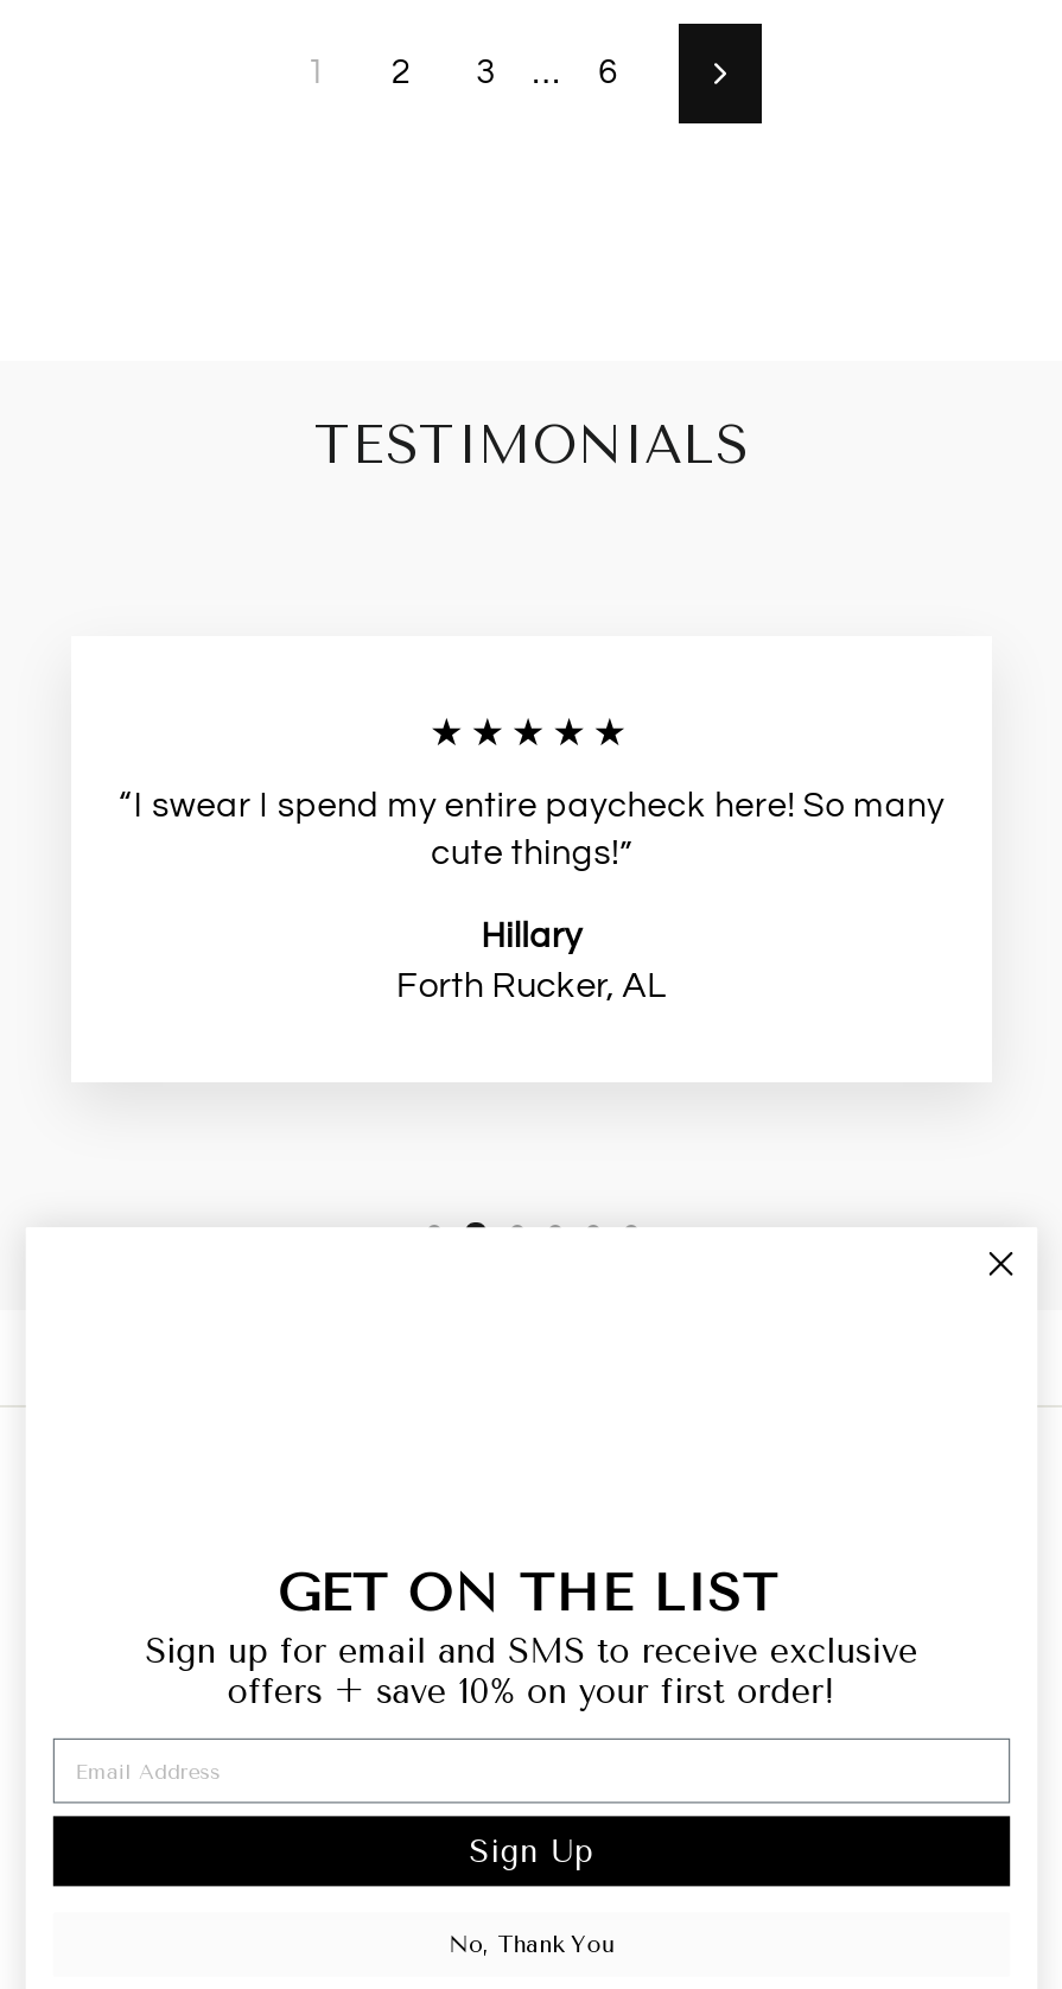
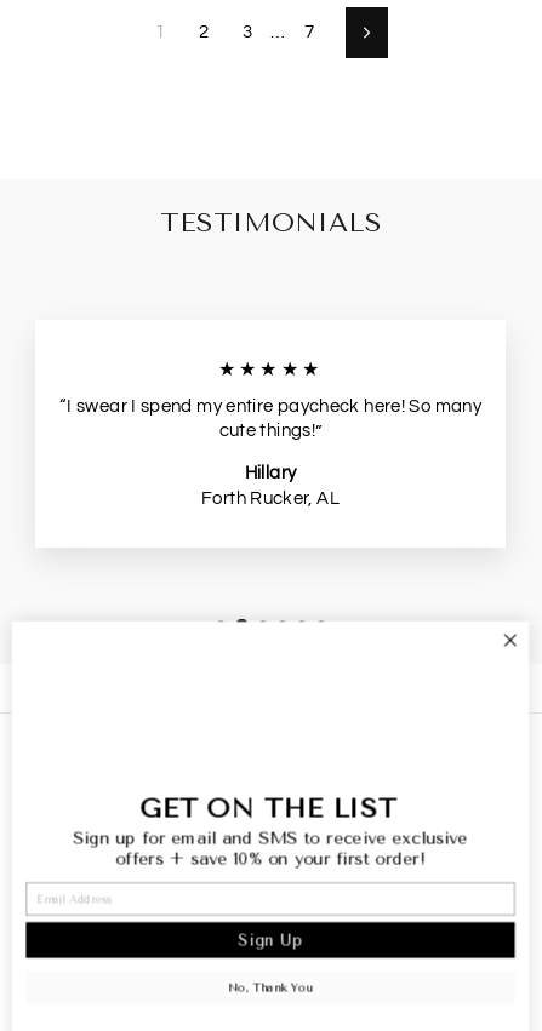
- 6
+ 7
